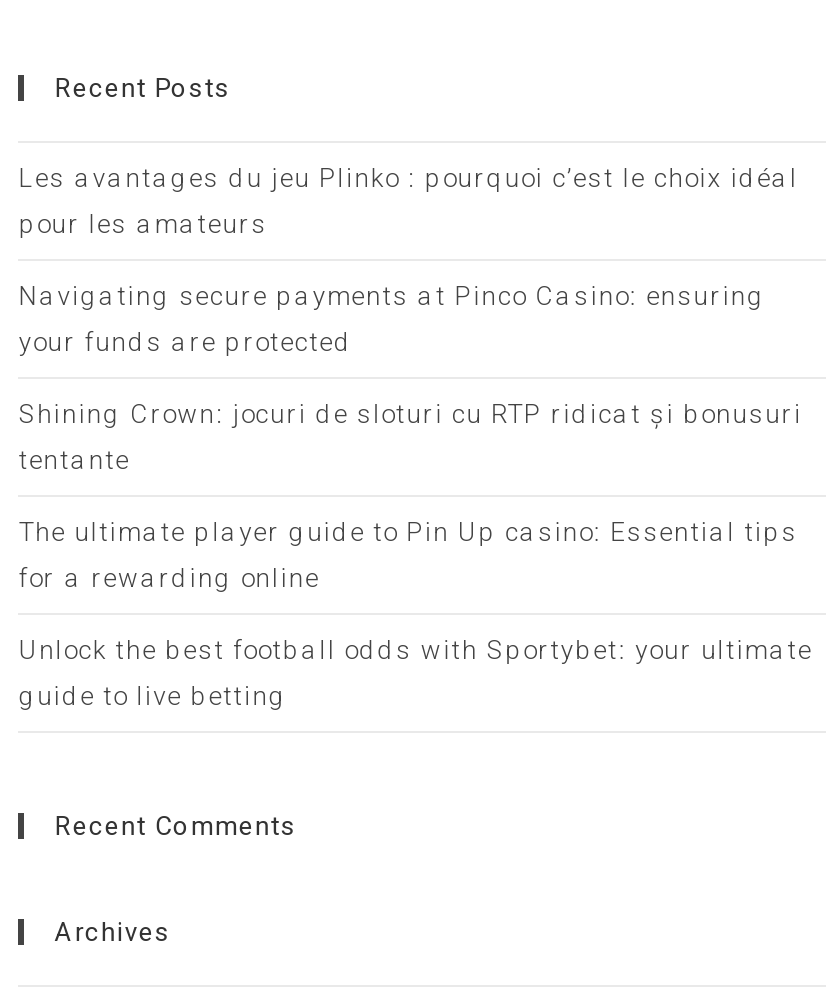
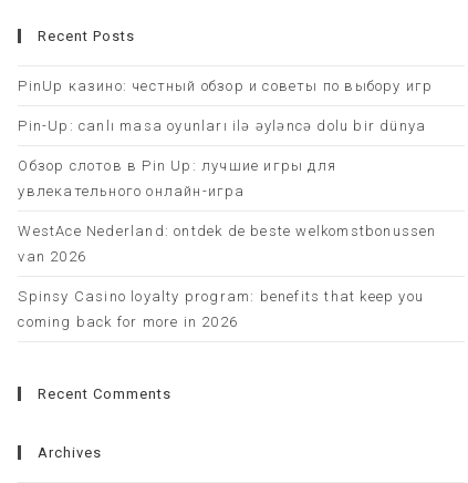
- Les avantages du jeu Plinko : pourquoi c’est le choix idéal
- pour les amateurs
- Navigating secure payments at Pinco Casino: ensuring
- your funds are protected
- Shining Crown: jocuri de sloturi cu RTP ridicat și bonusuri
- tentante
- The ultimate player guide to Pin Up casino: Essential tips
- for a rewarding online
- Unlock the best football odds with Sportybet: your ultimate
- guide to live betting
+ PinUp казино: честный обзор и советы по выбору игр
+ Pin-Up: canlı masa oyunları ilə əyləncə dolu bir dünya
+ Обзор слотов в Pin Up: лучшие игры для
+ увлекательного онлайн-игра
+ WestAce Nederland: ontdek de beste welkomstbonussen
+ van 2026
+ Spinsy Casino loyalty program: benefits that keep you
+ coming back for more in 2026
